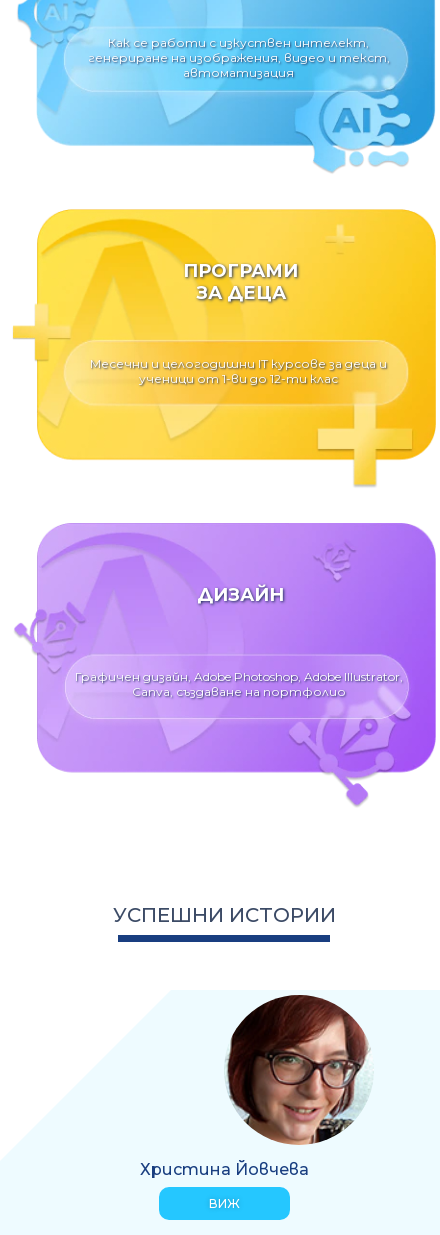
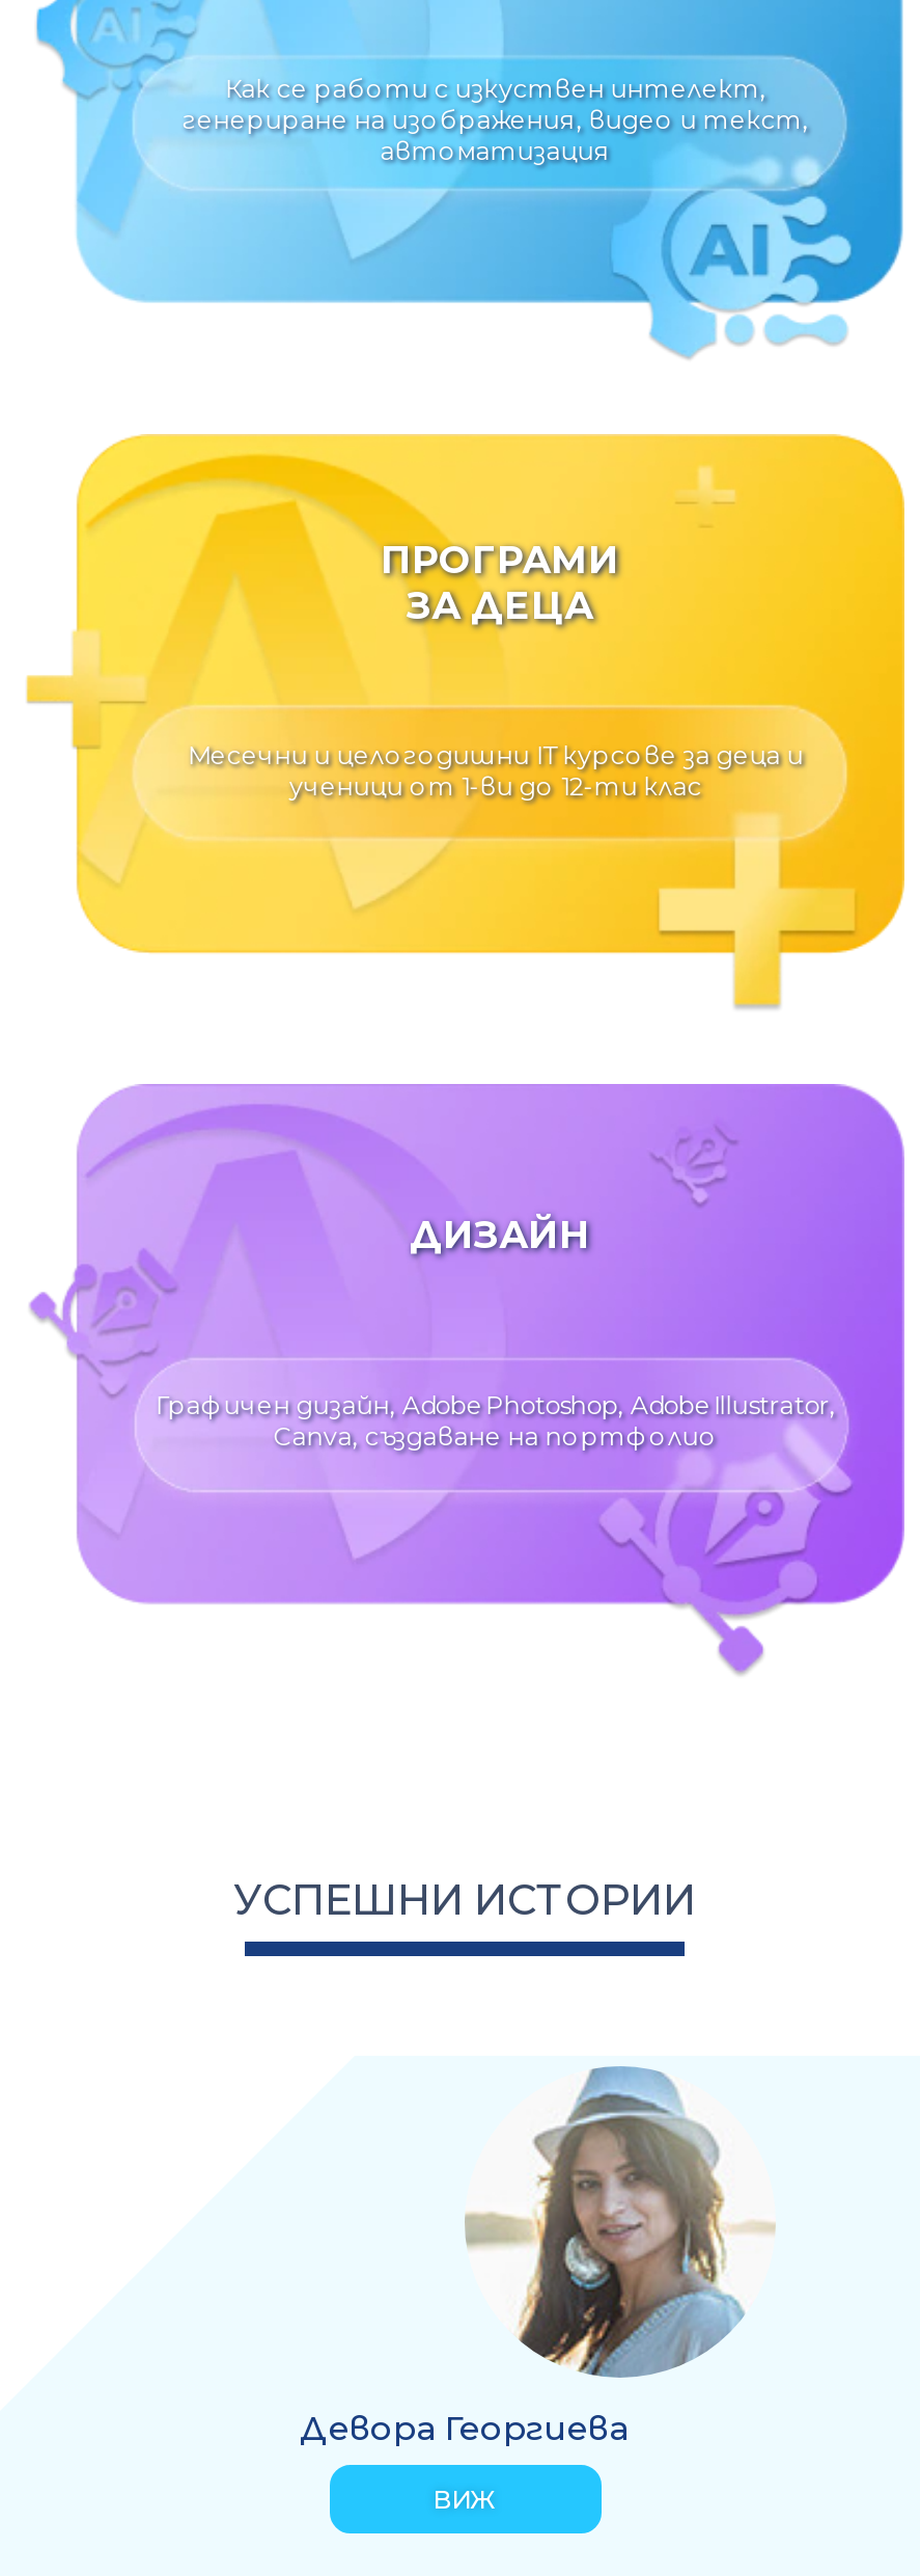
- [image]
- Христина Йовчева
+ [image]
+ Девора Георгиева
